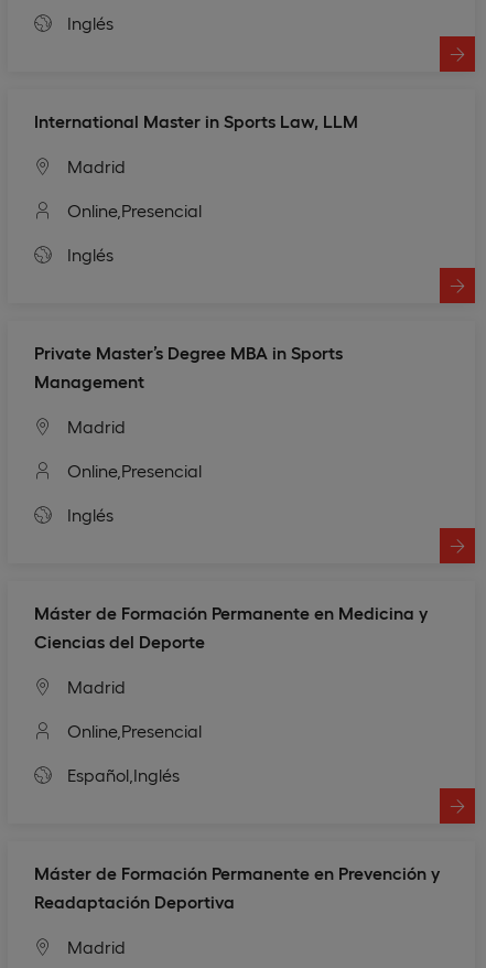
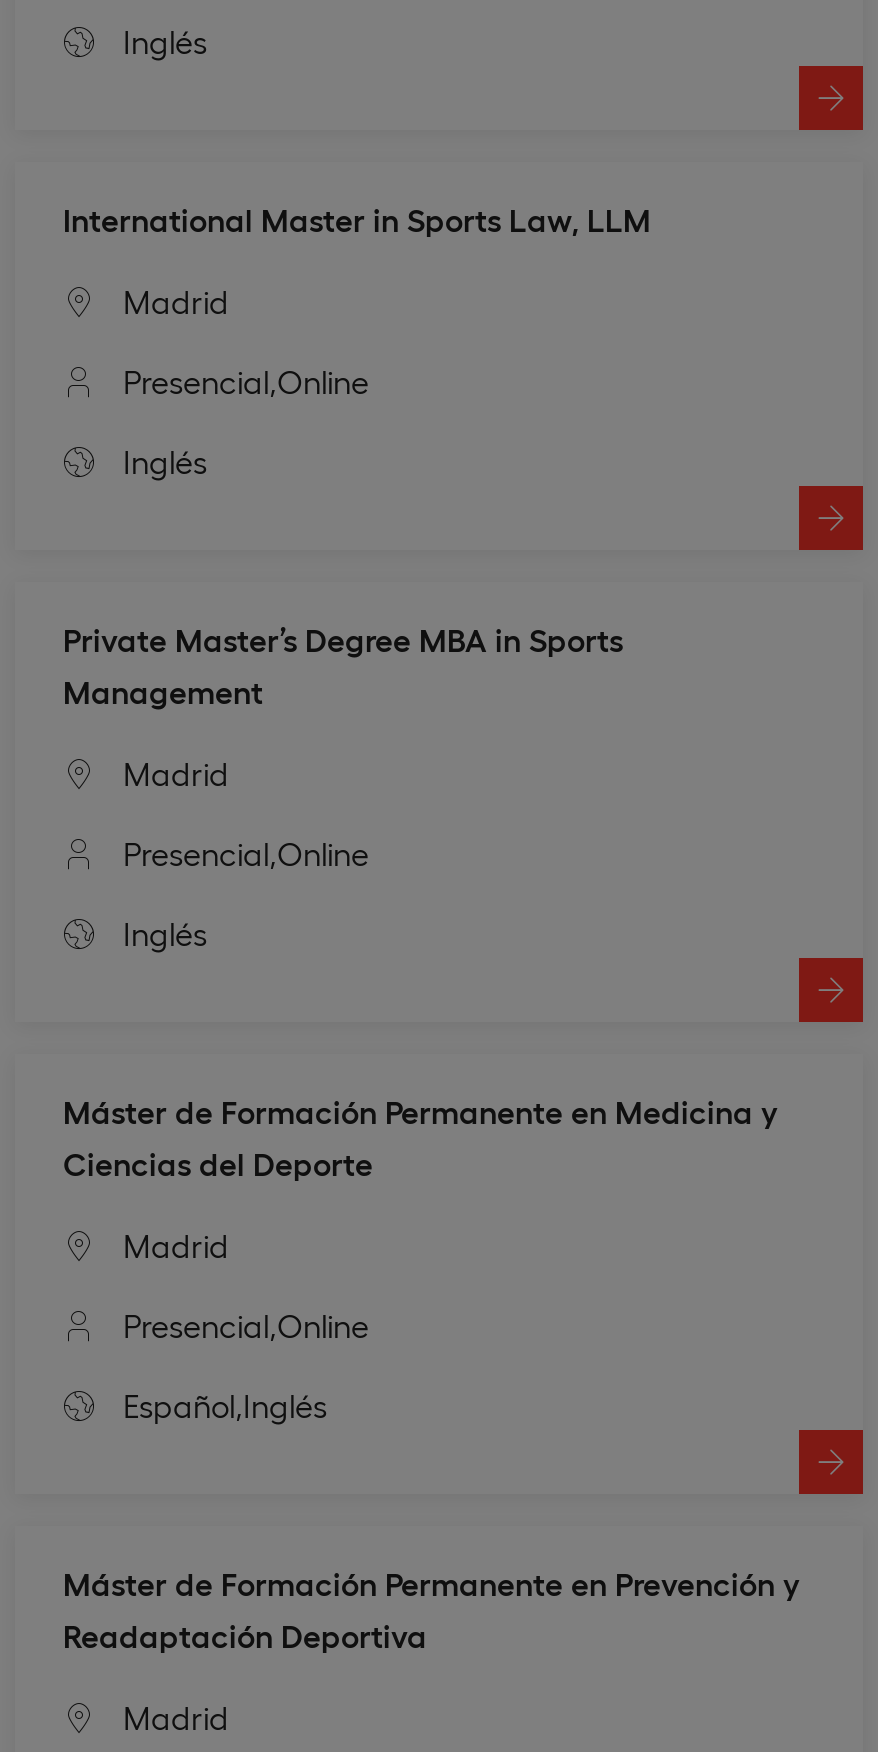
- Online,Presencial
+ Presencial,Online

- Online,Presencial
+ Presencial,Online

- Online,Presencial
+ Presencial,Online
